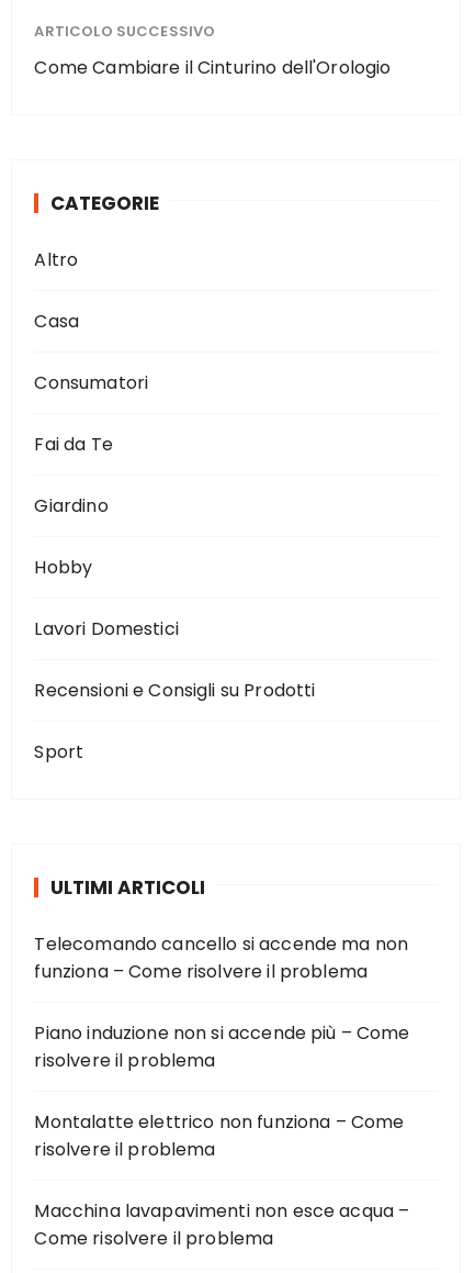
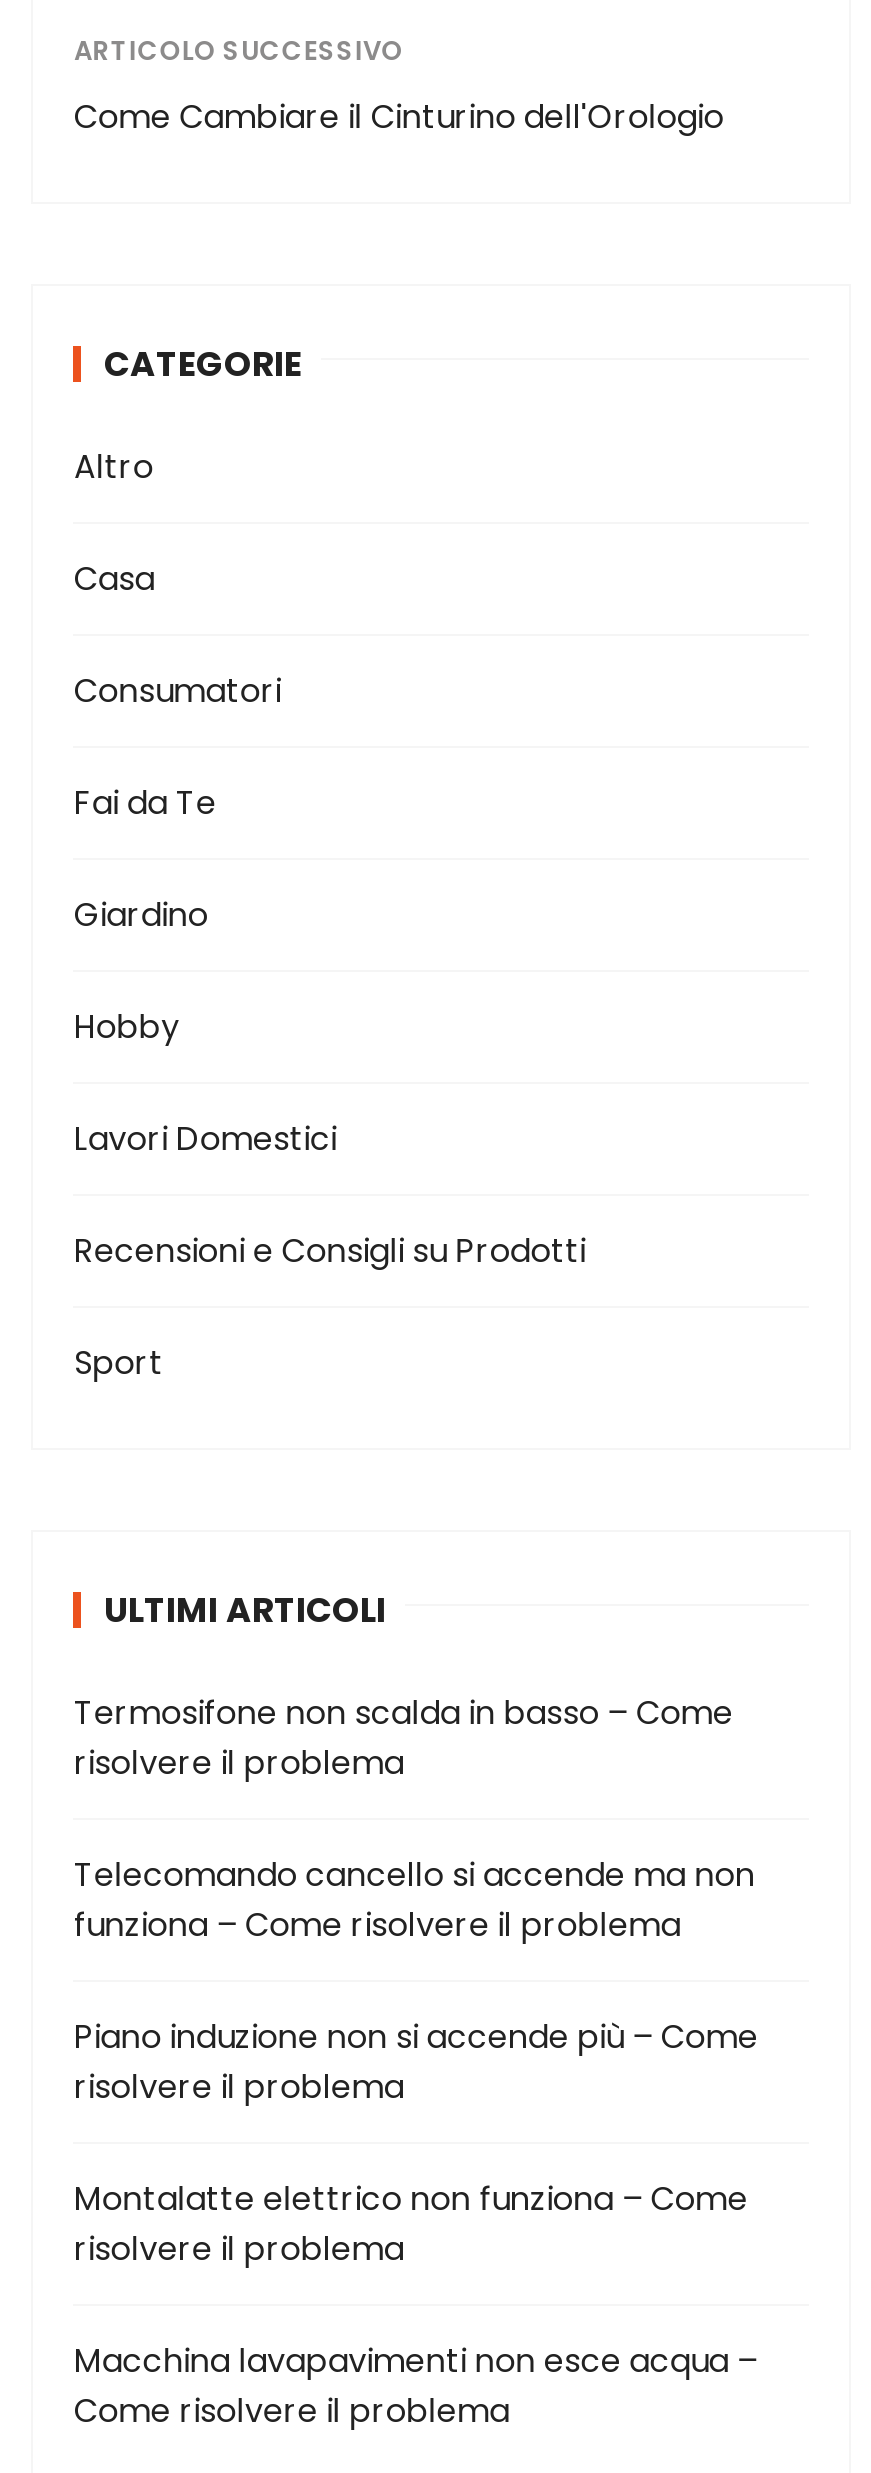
+ Termosifone non scalda in basso – Come
+ risolvere il problema
